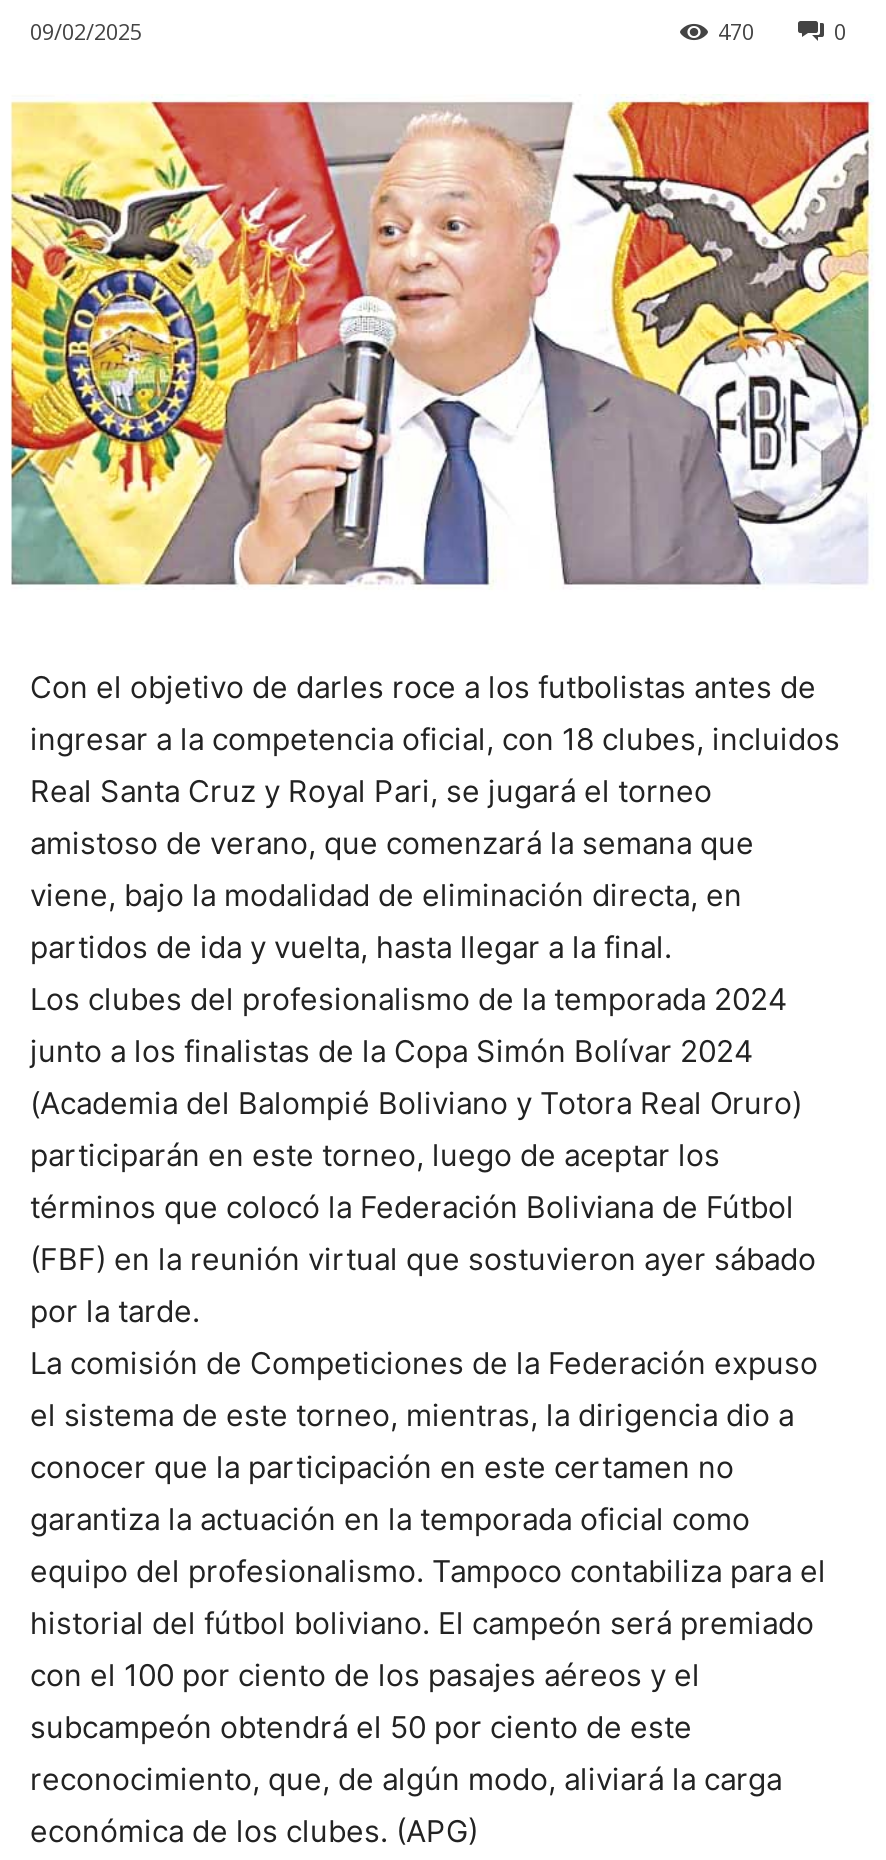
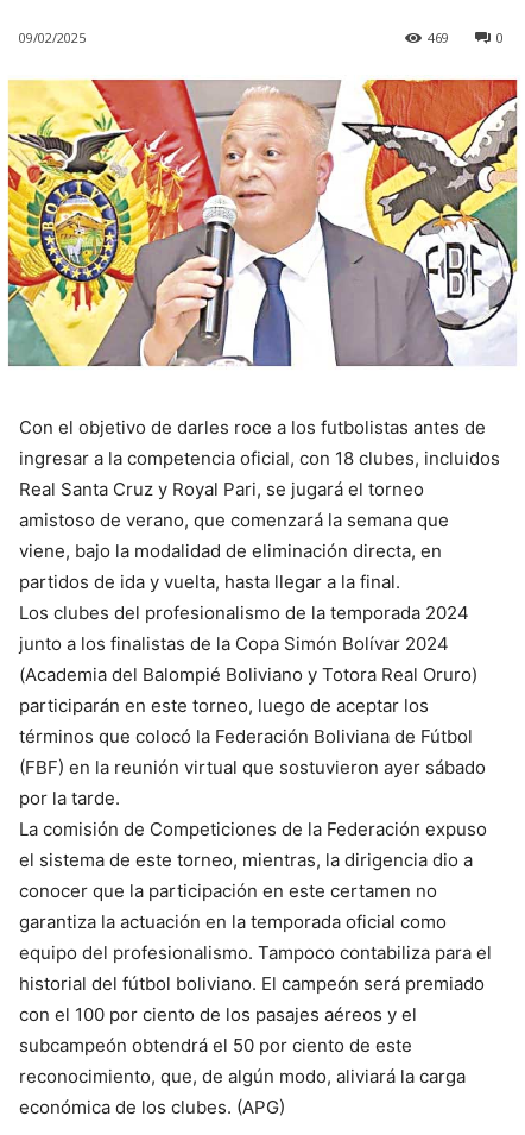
- 470
+ 469
